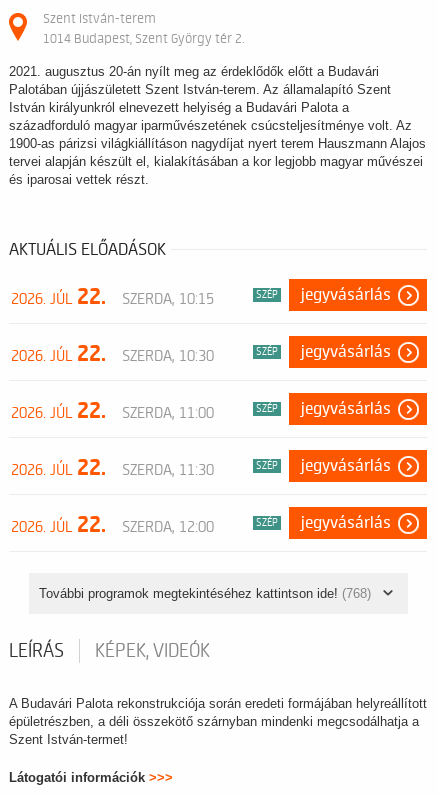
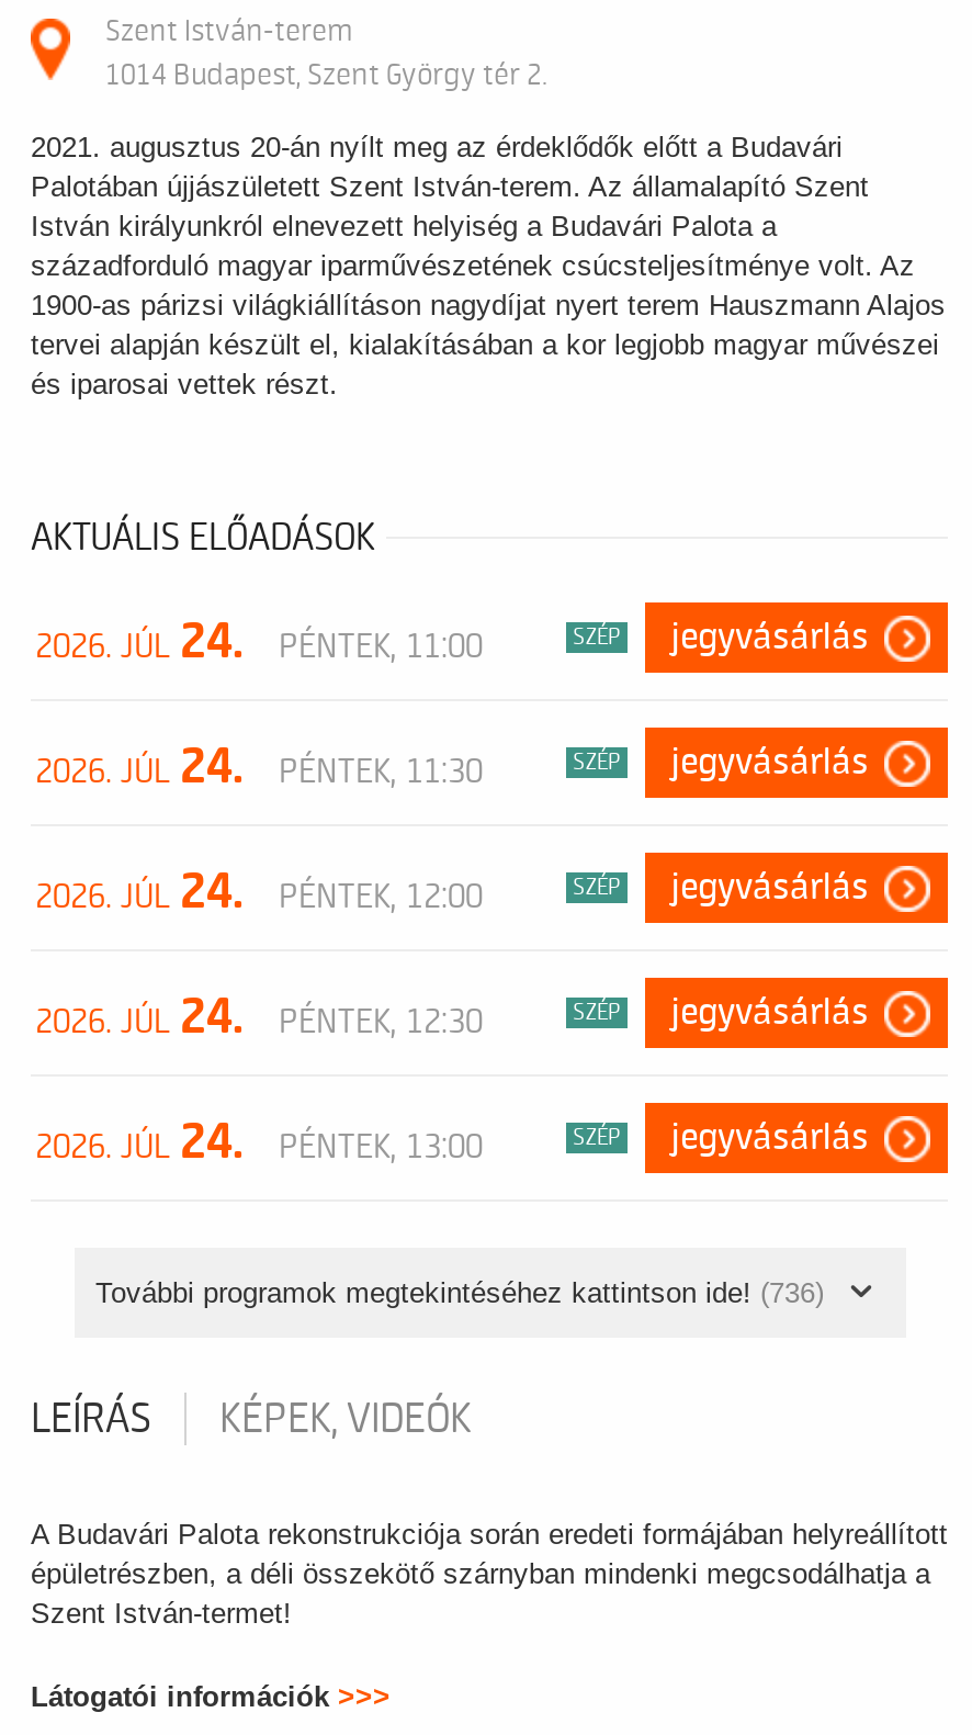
- 2026. JÚL 22.
- SZERDA, 10:15
+ 2026. JÚL 24.
+ PÉNTEK, 11:00

- 2026. JÚL 22.
- SZERDA, 10:30
+ 2026. JÚL 24.
+ PÉNTEK, 11:30

- 2026. JÚL 22.
- SZERDA, 11:00
+ 2026. JÚL 24.
+ PÉNTEK, 12:00

- 2026. JÚL 22.
- SZERDA, 11:30
+ 2026. JÚL 24.
+ PÉNTEK, 12:30

- 2026. JÚL 22.
- SZERDA, 12:00
+ 2026. JÚL 24.
+ PÉNTEK, 13:00

- További programok megtekintéséhez kattintson ide! (768)
+ További programok megtekintéséhez kattintson ide! (736)
